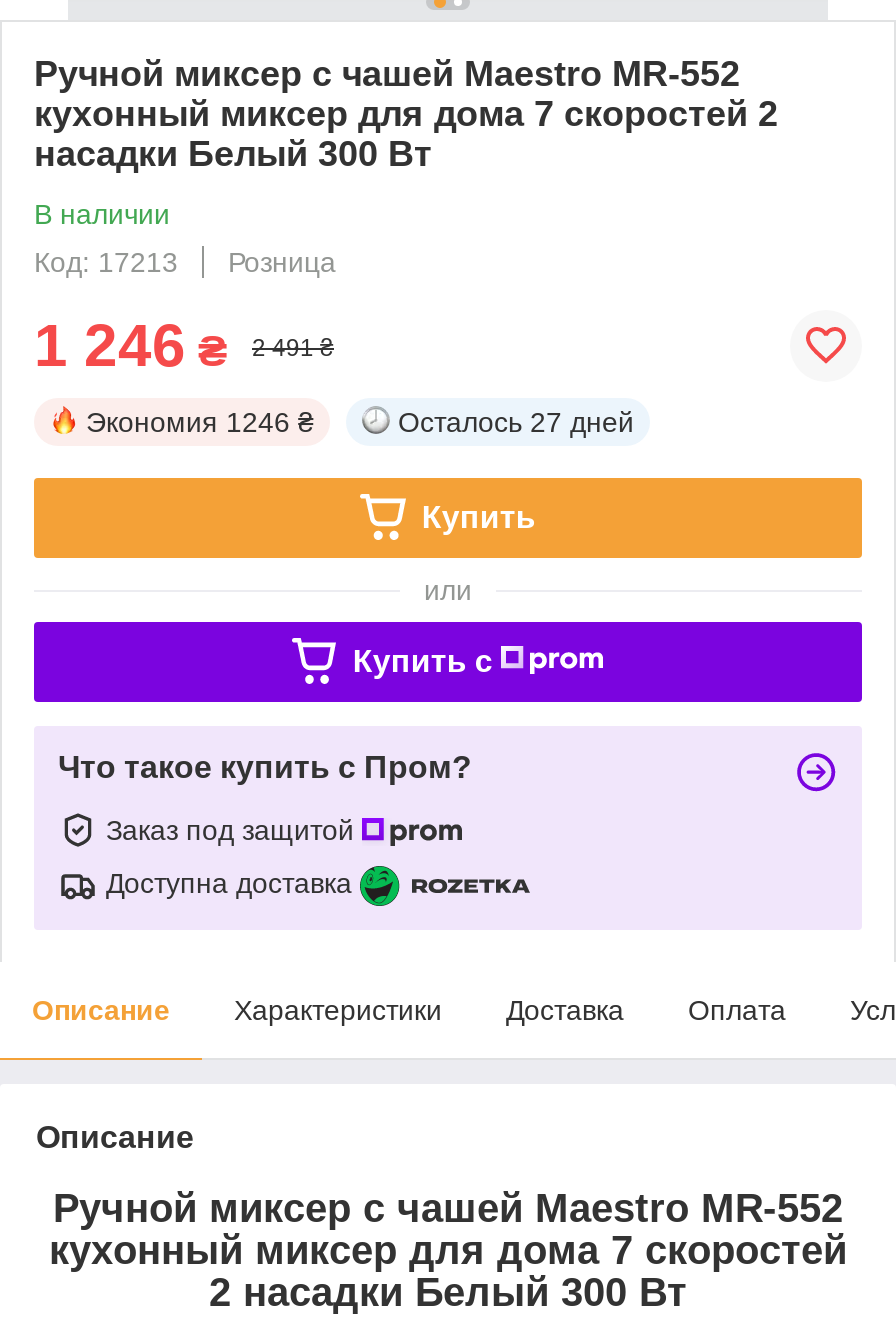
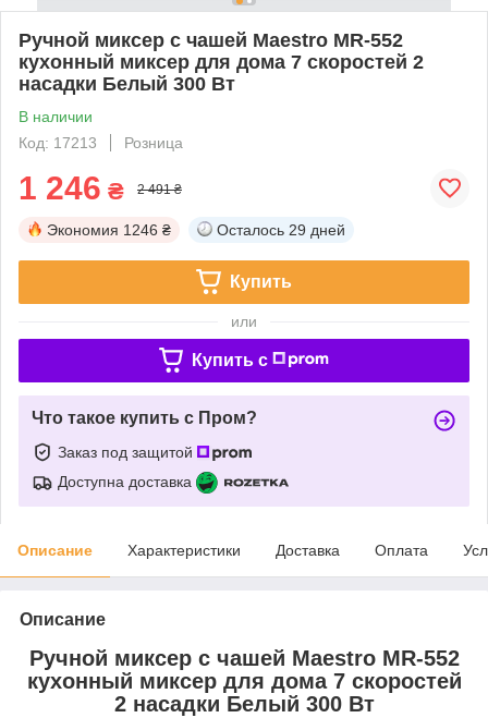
- Осталось 27 дней
+ Осталось 29 дней
